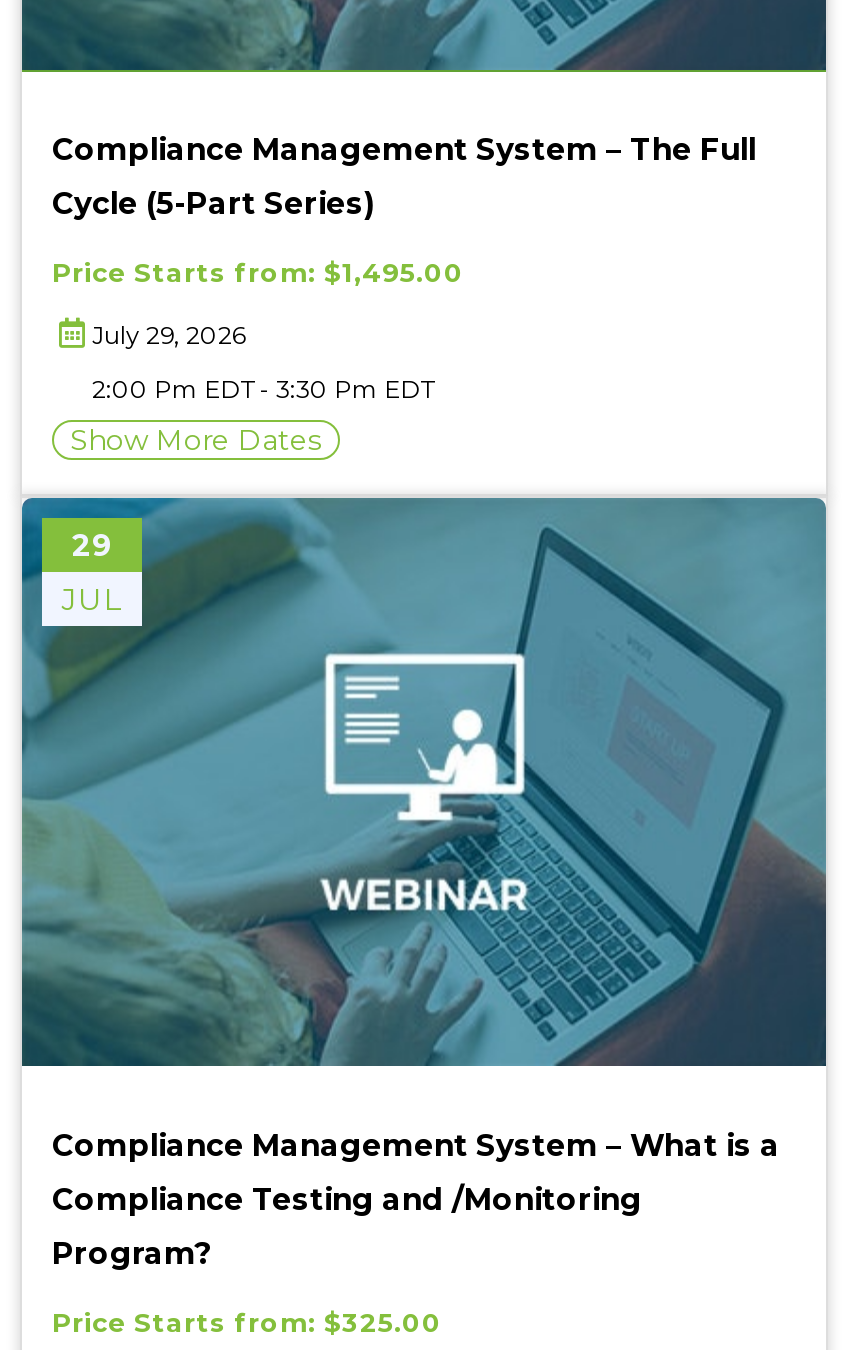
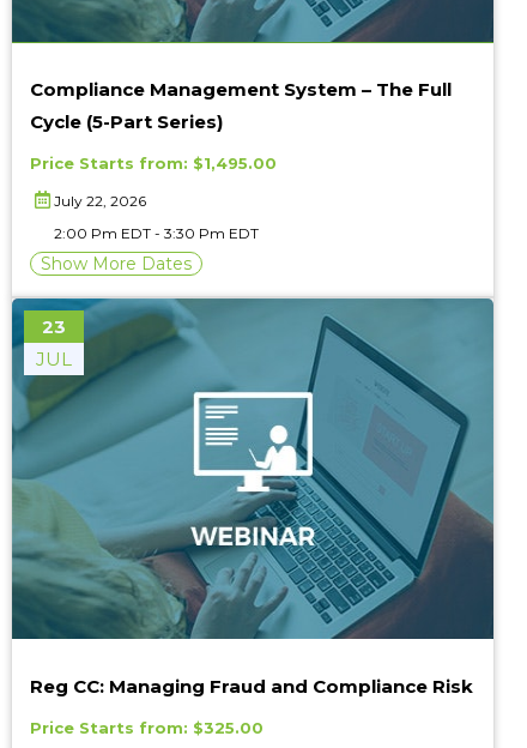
- July 29, 2026
+ July 22, 2026

- 29
+ 23

- Compliance Management System – What is a
- Compliance Testing and /Monitoring
- Program?
+ Reg CC: Managing Fraud and Compliance Risk
